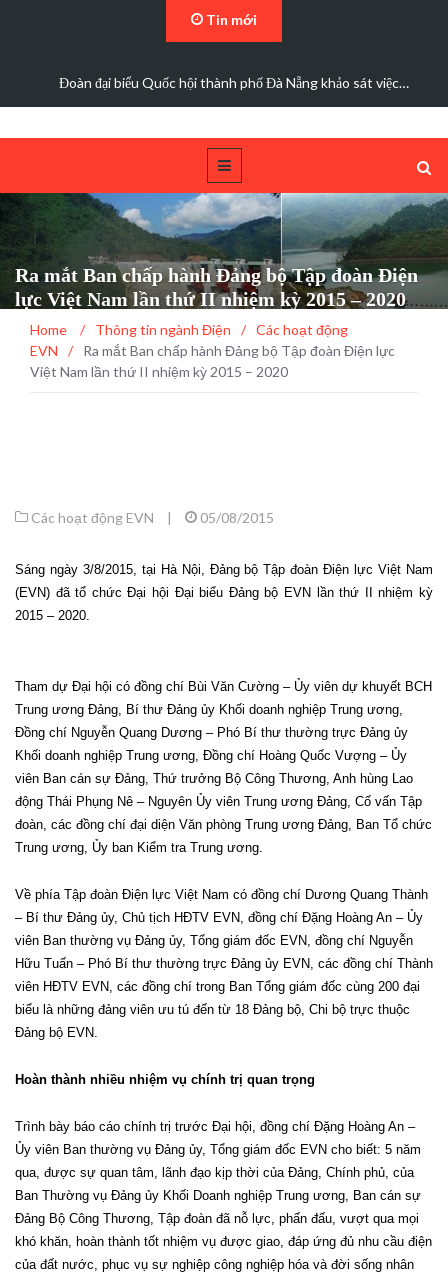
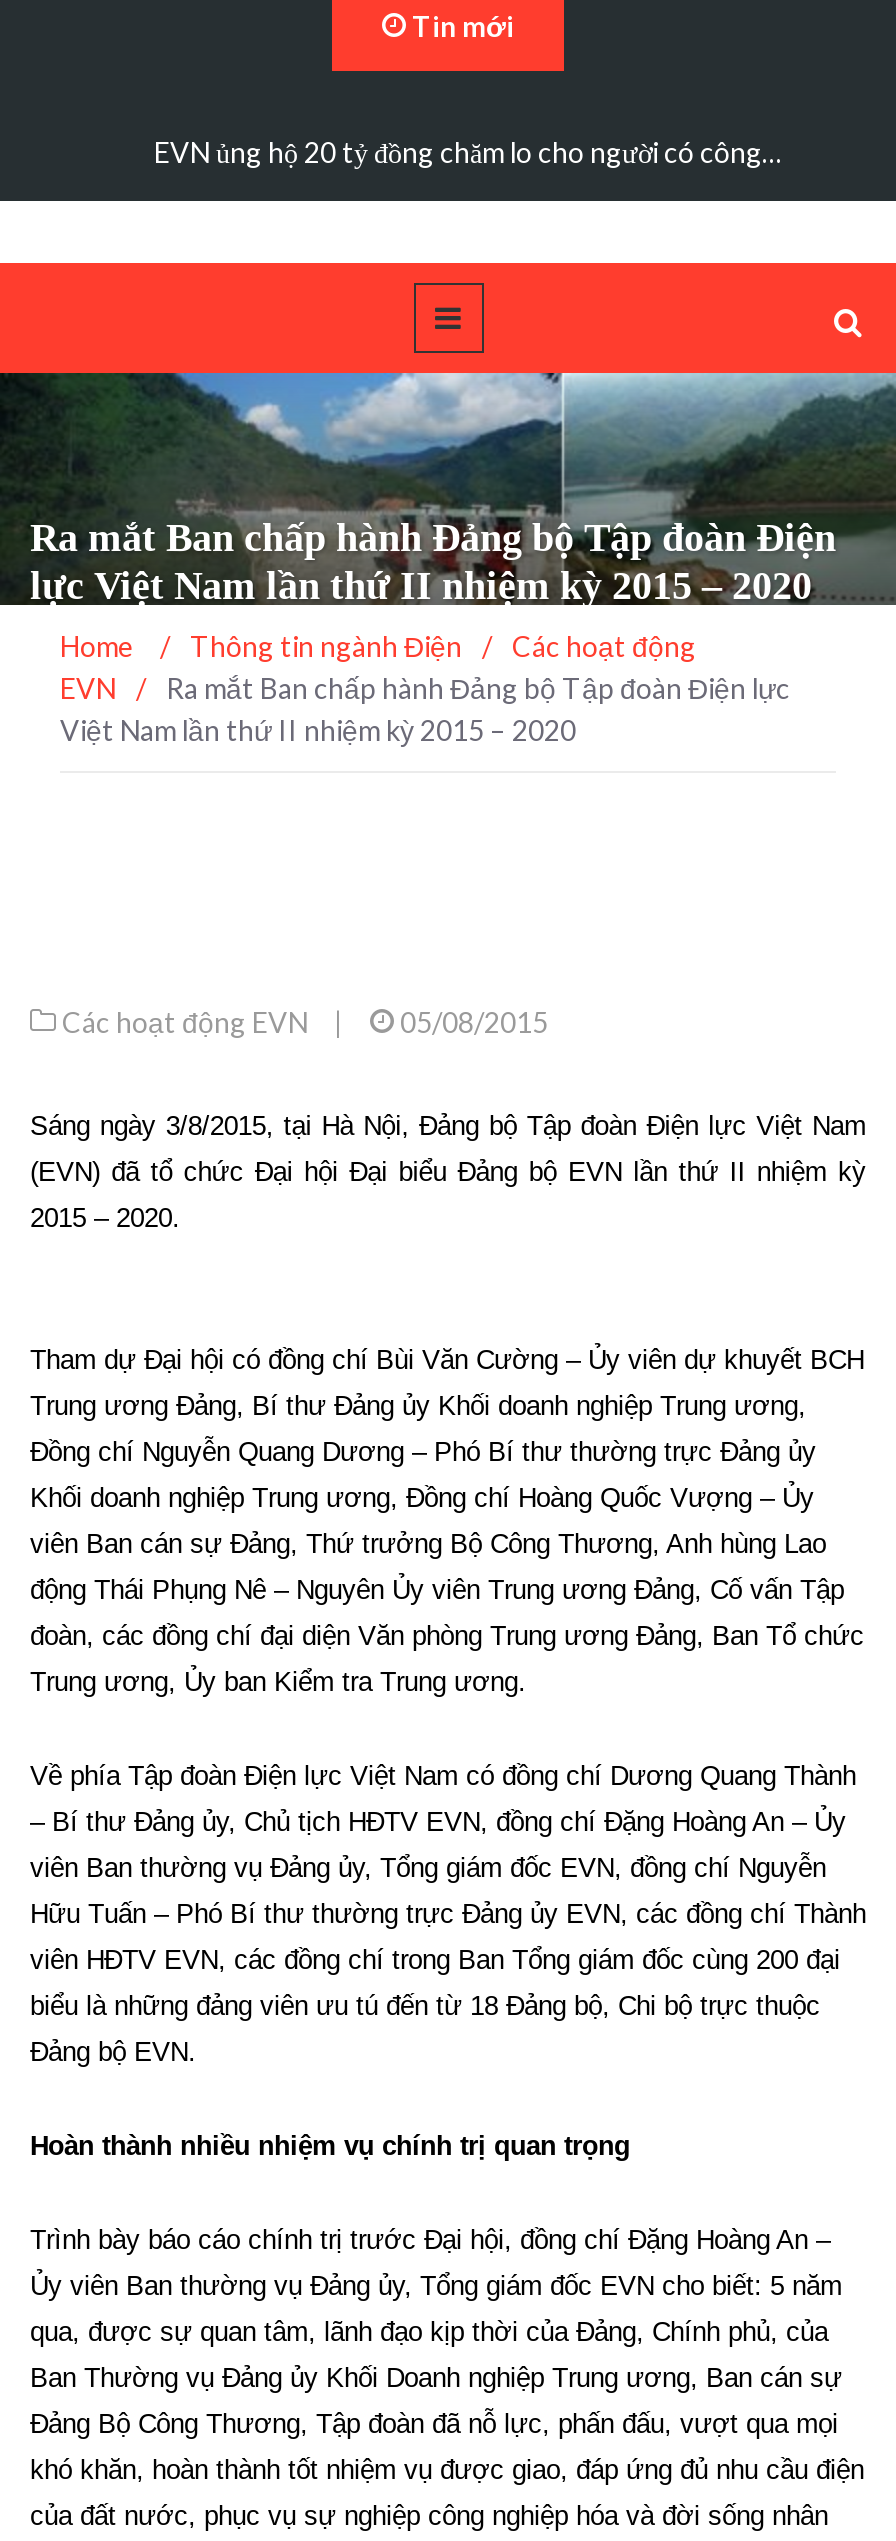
- Đoàn đại biểu Quốc hội thành phố Đà Nẵng khảo sát việc…
+ EVN ủng hộ 20 tỷ đồng chăm lo cho người có công…
